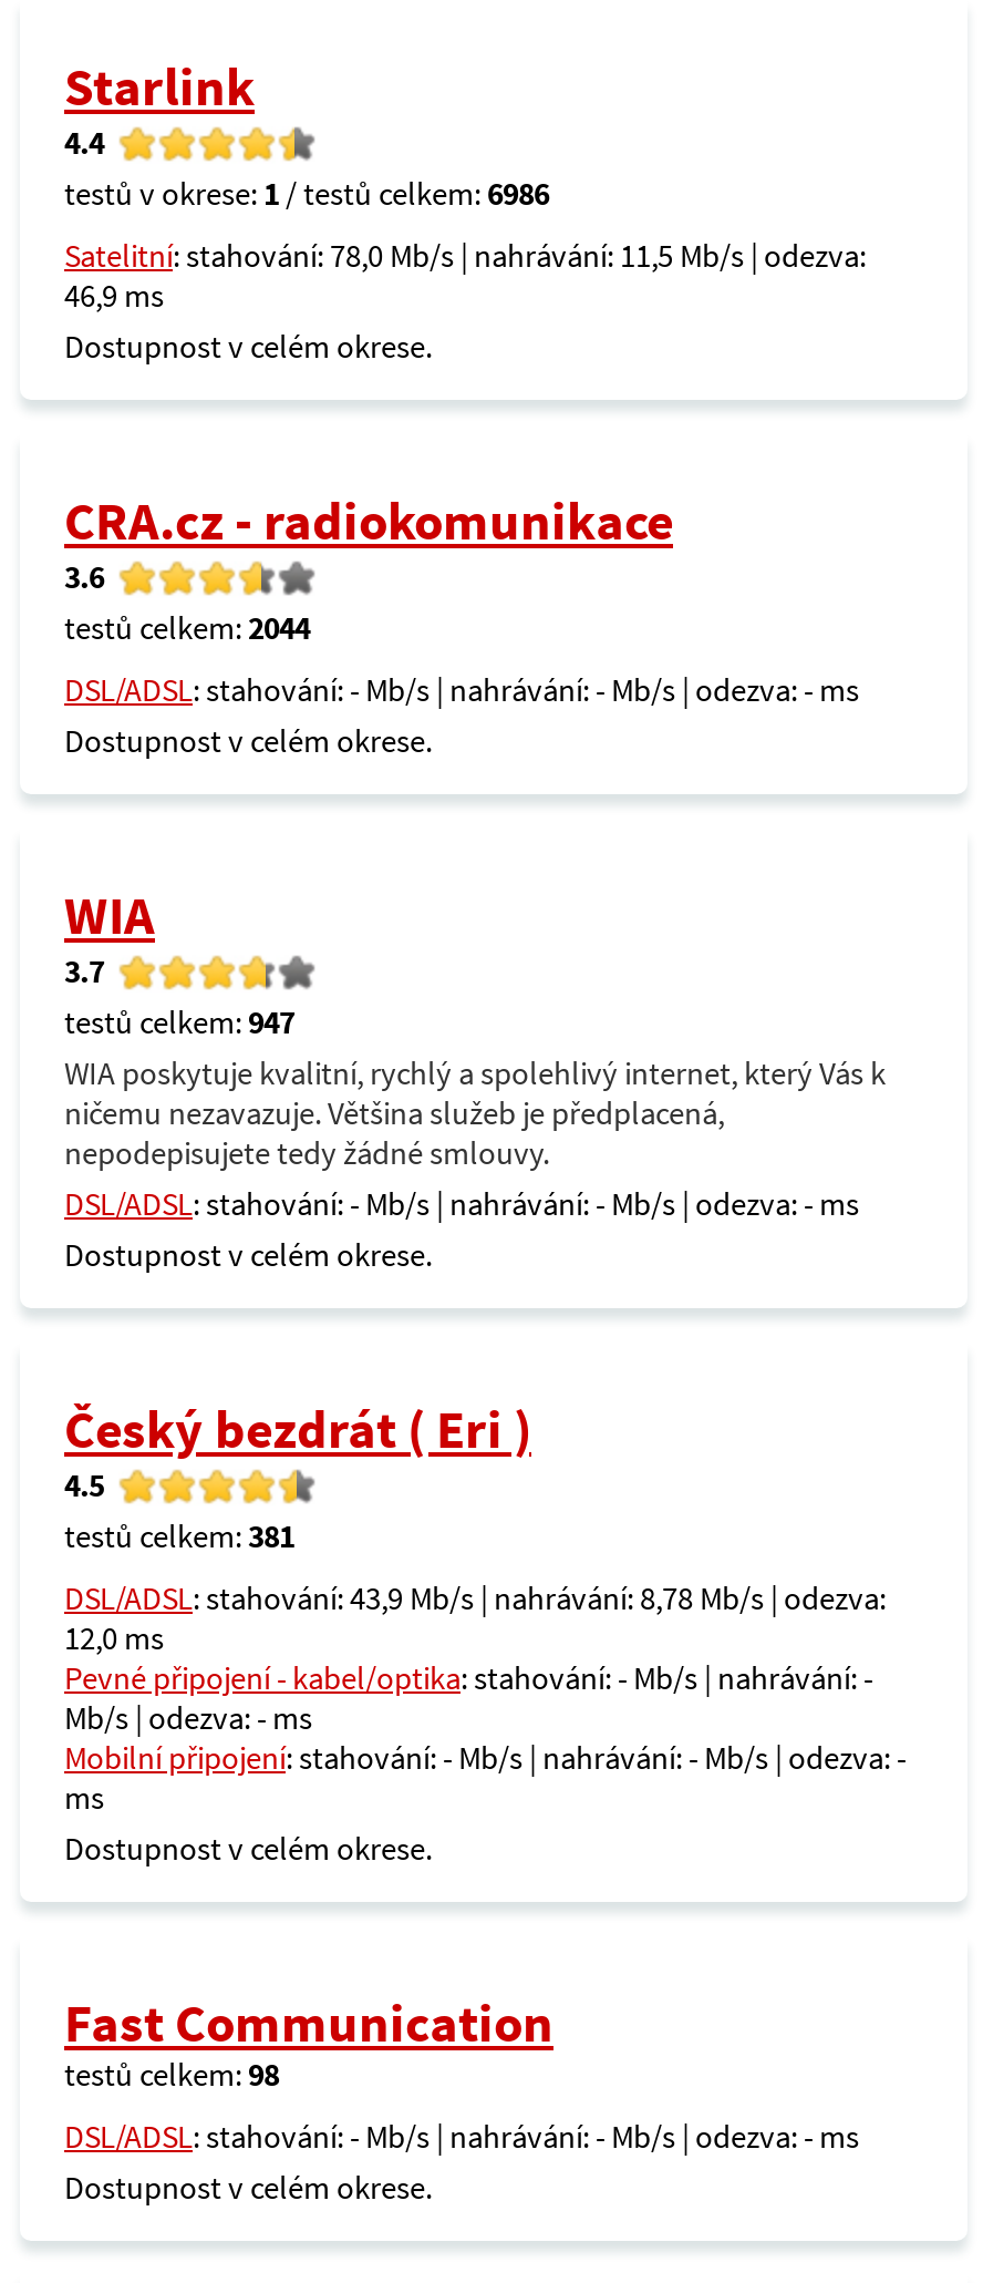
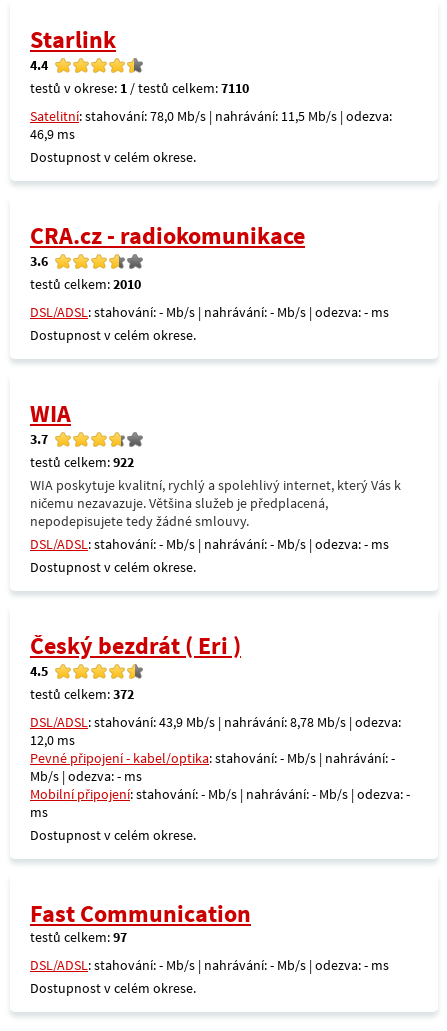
- testů v okrese: 1 / testů celkem: 6986
+ testů v okrese: 1 / testů celkem: 7110

- testů celkem: 2044
+ testů celkem: 2010

- testů celkem: 947
+ testů celkem: 922

- testů celkem: 381
+ testů celkem: 372

- testů celkem: 98
+ testů celkem: 97
